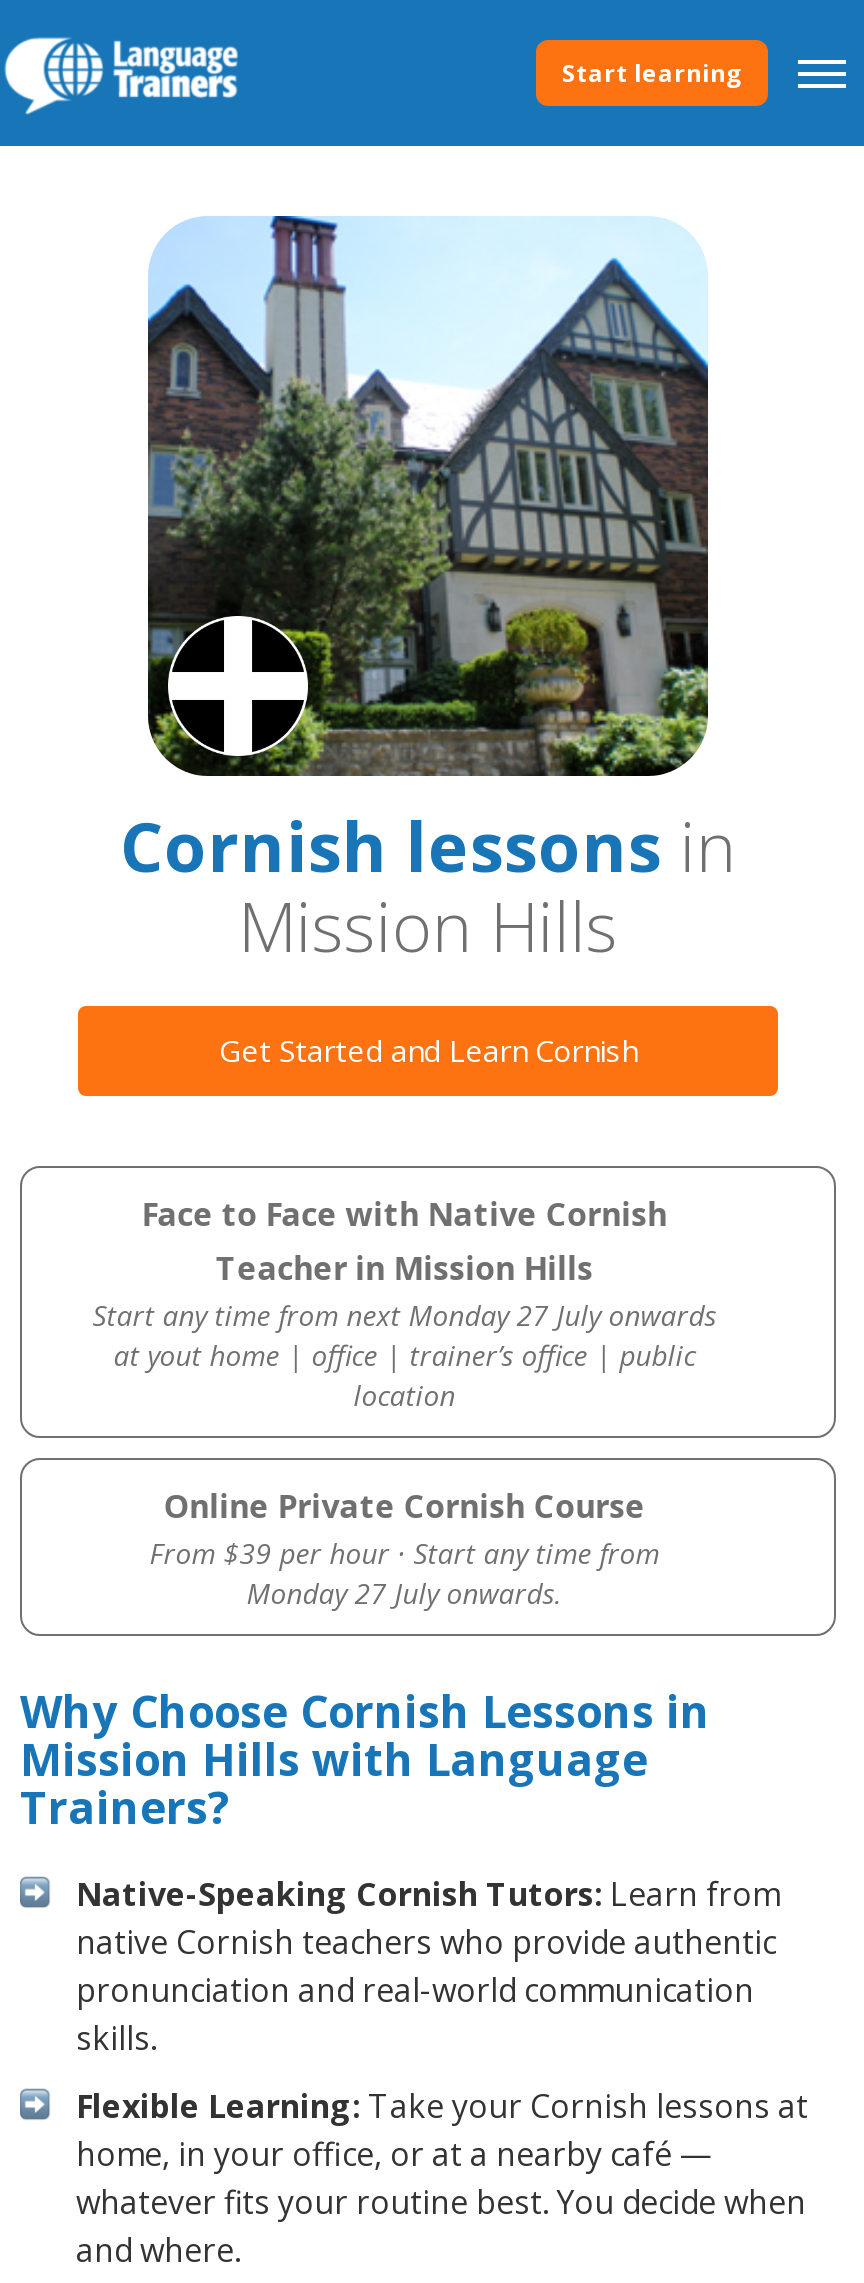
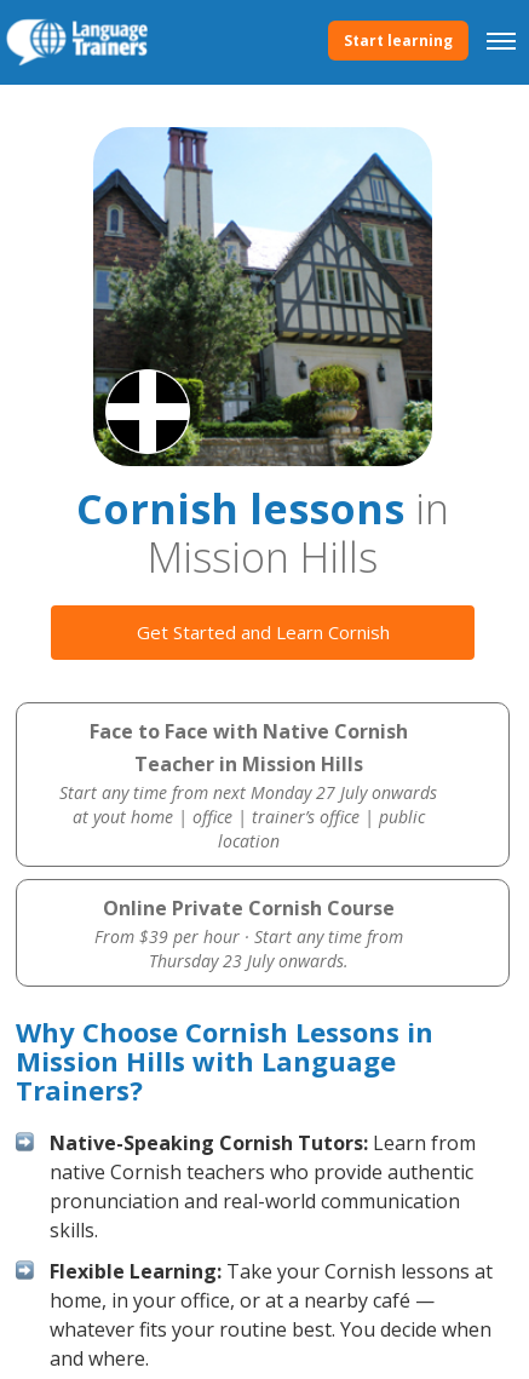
- Monday 27 July onwards.
+ Thursday 23 July onwards.
